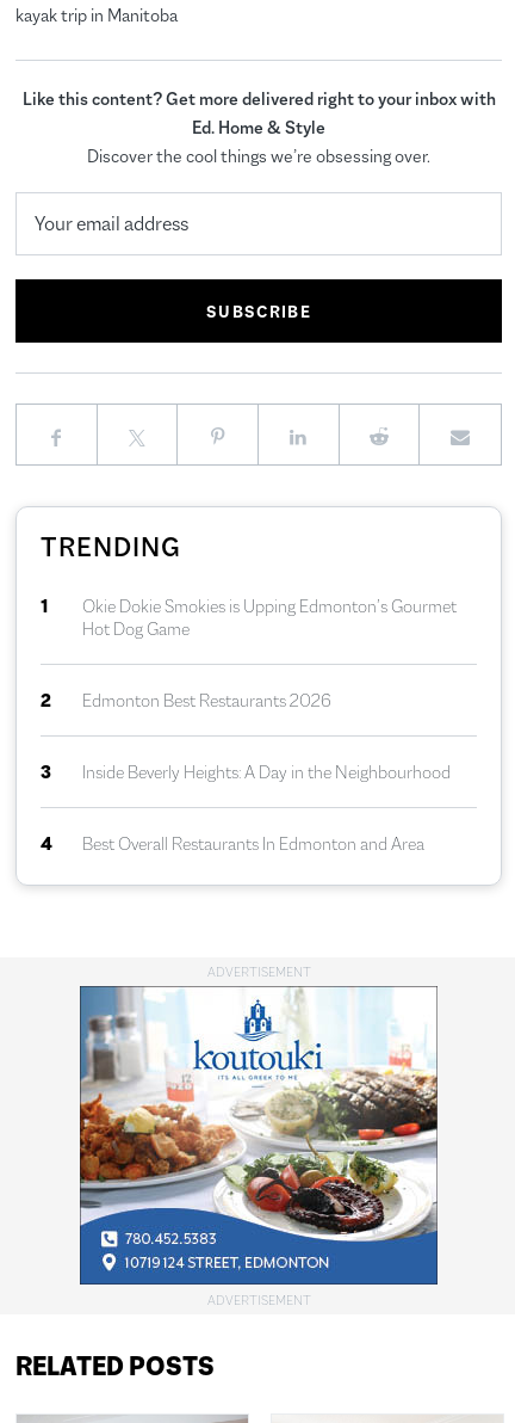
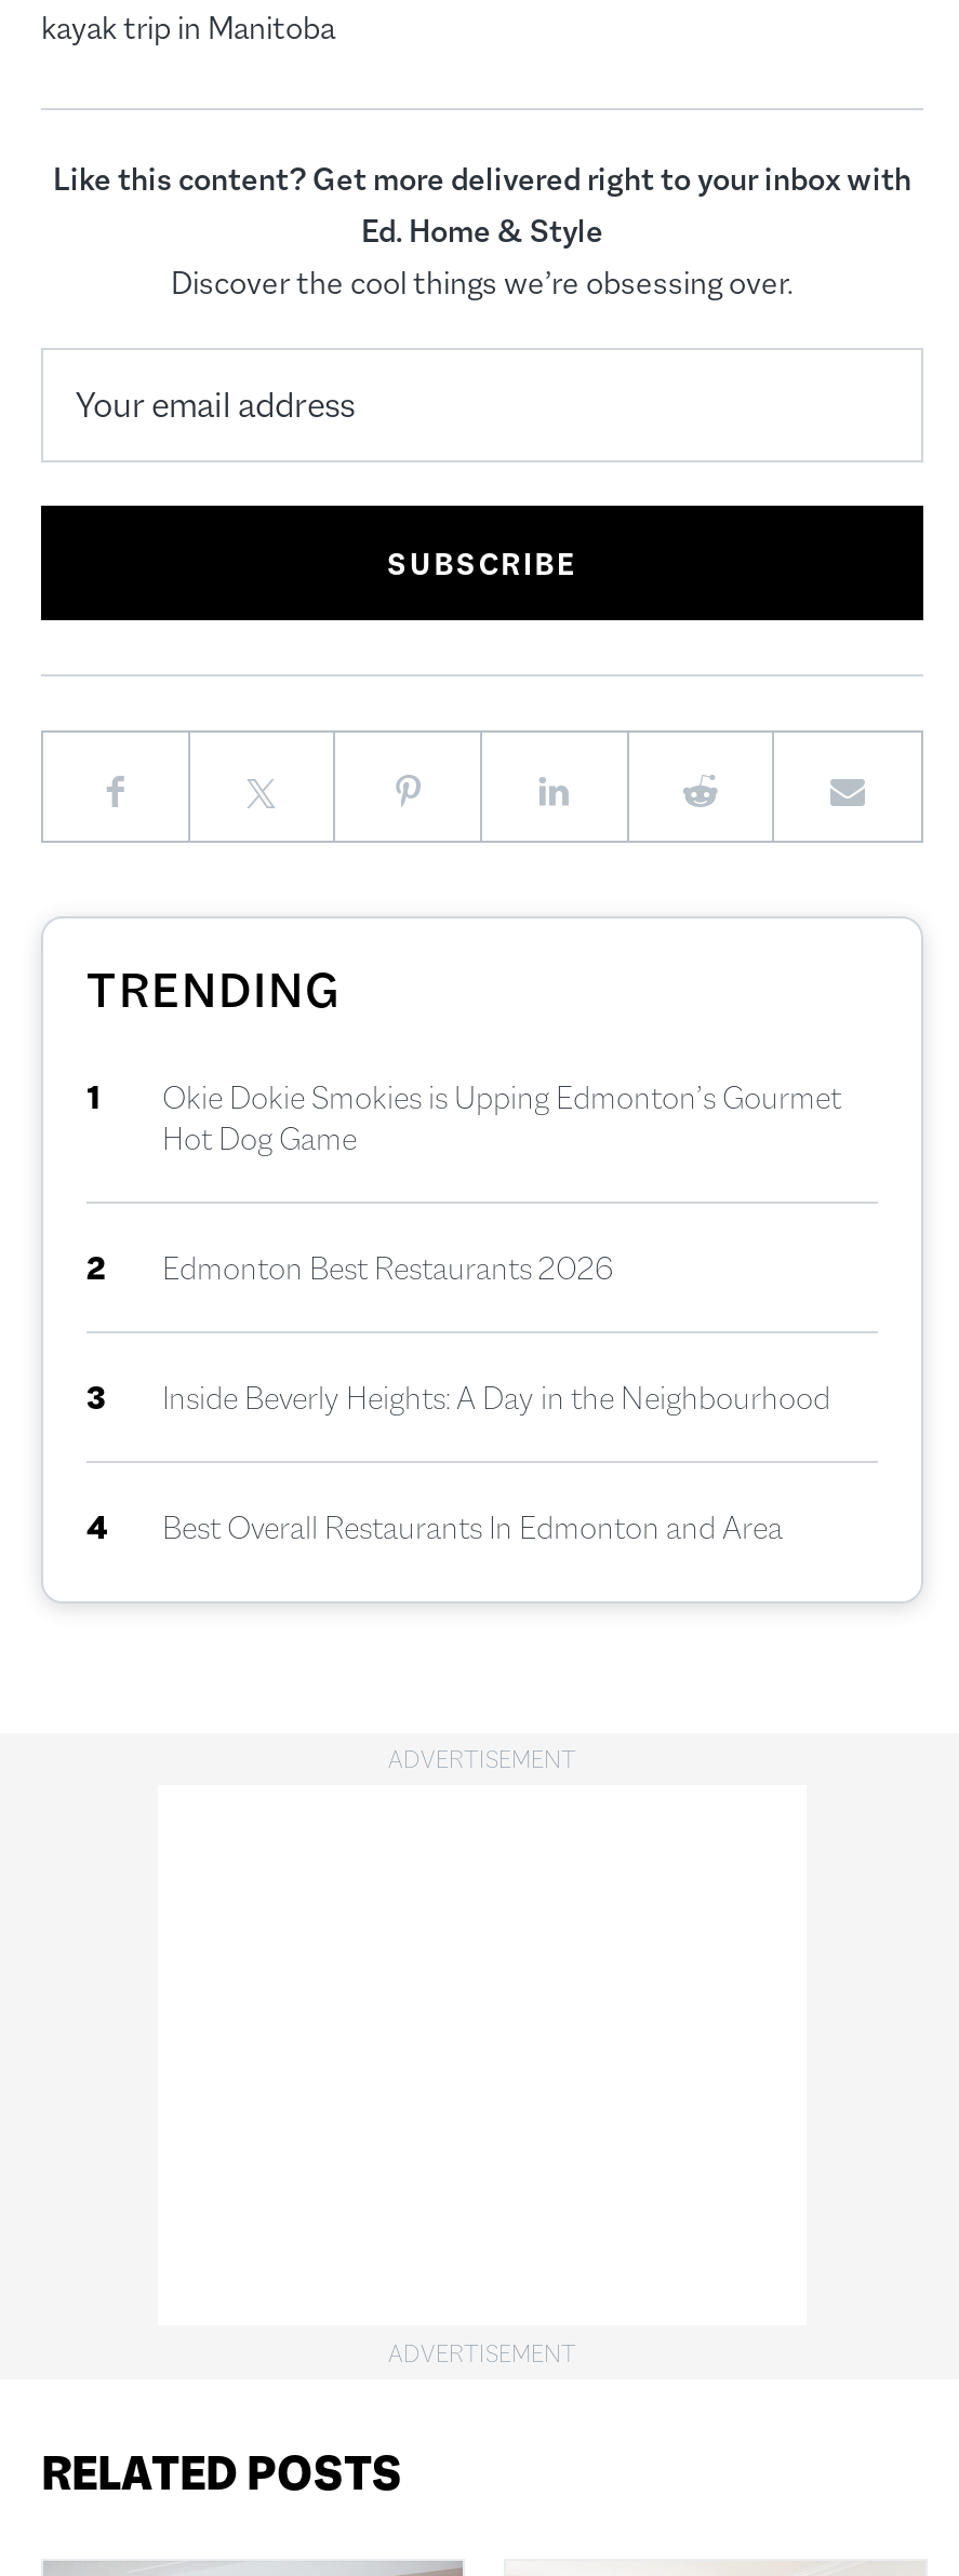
- [image]
